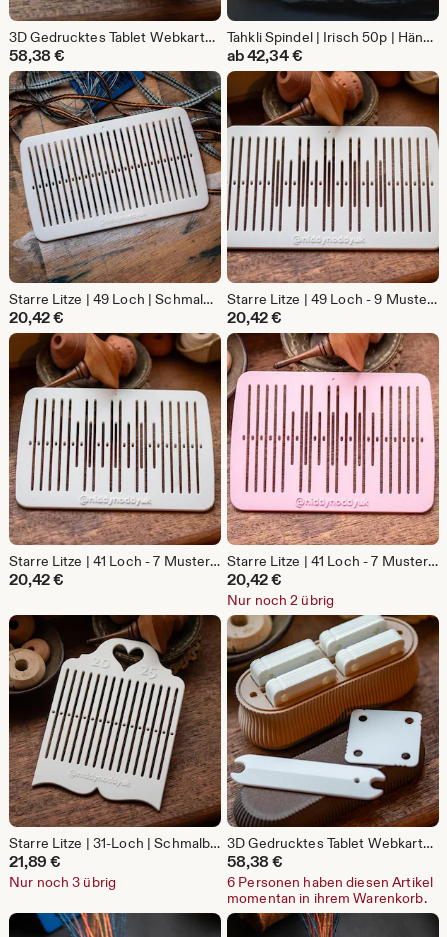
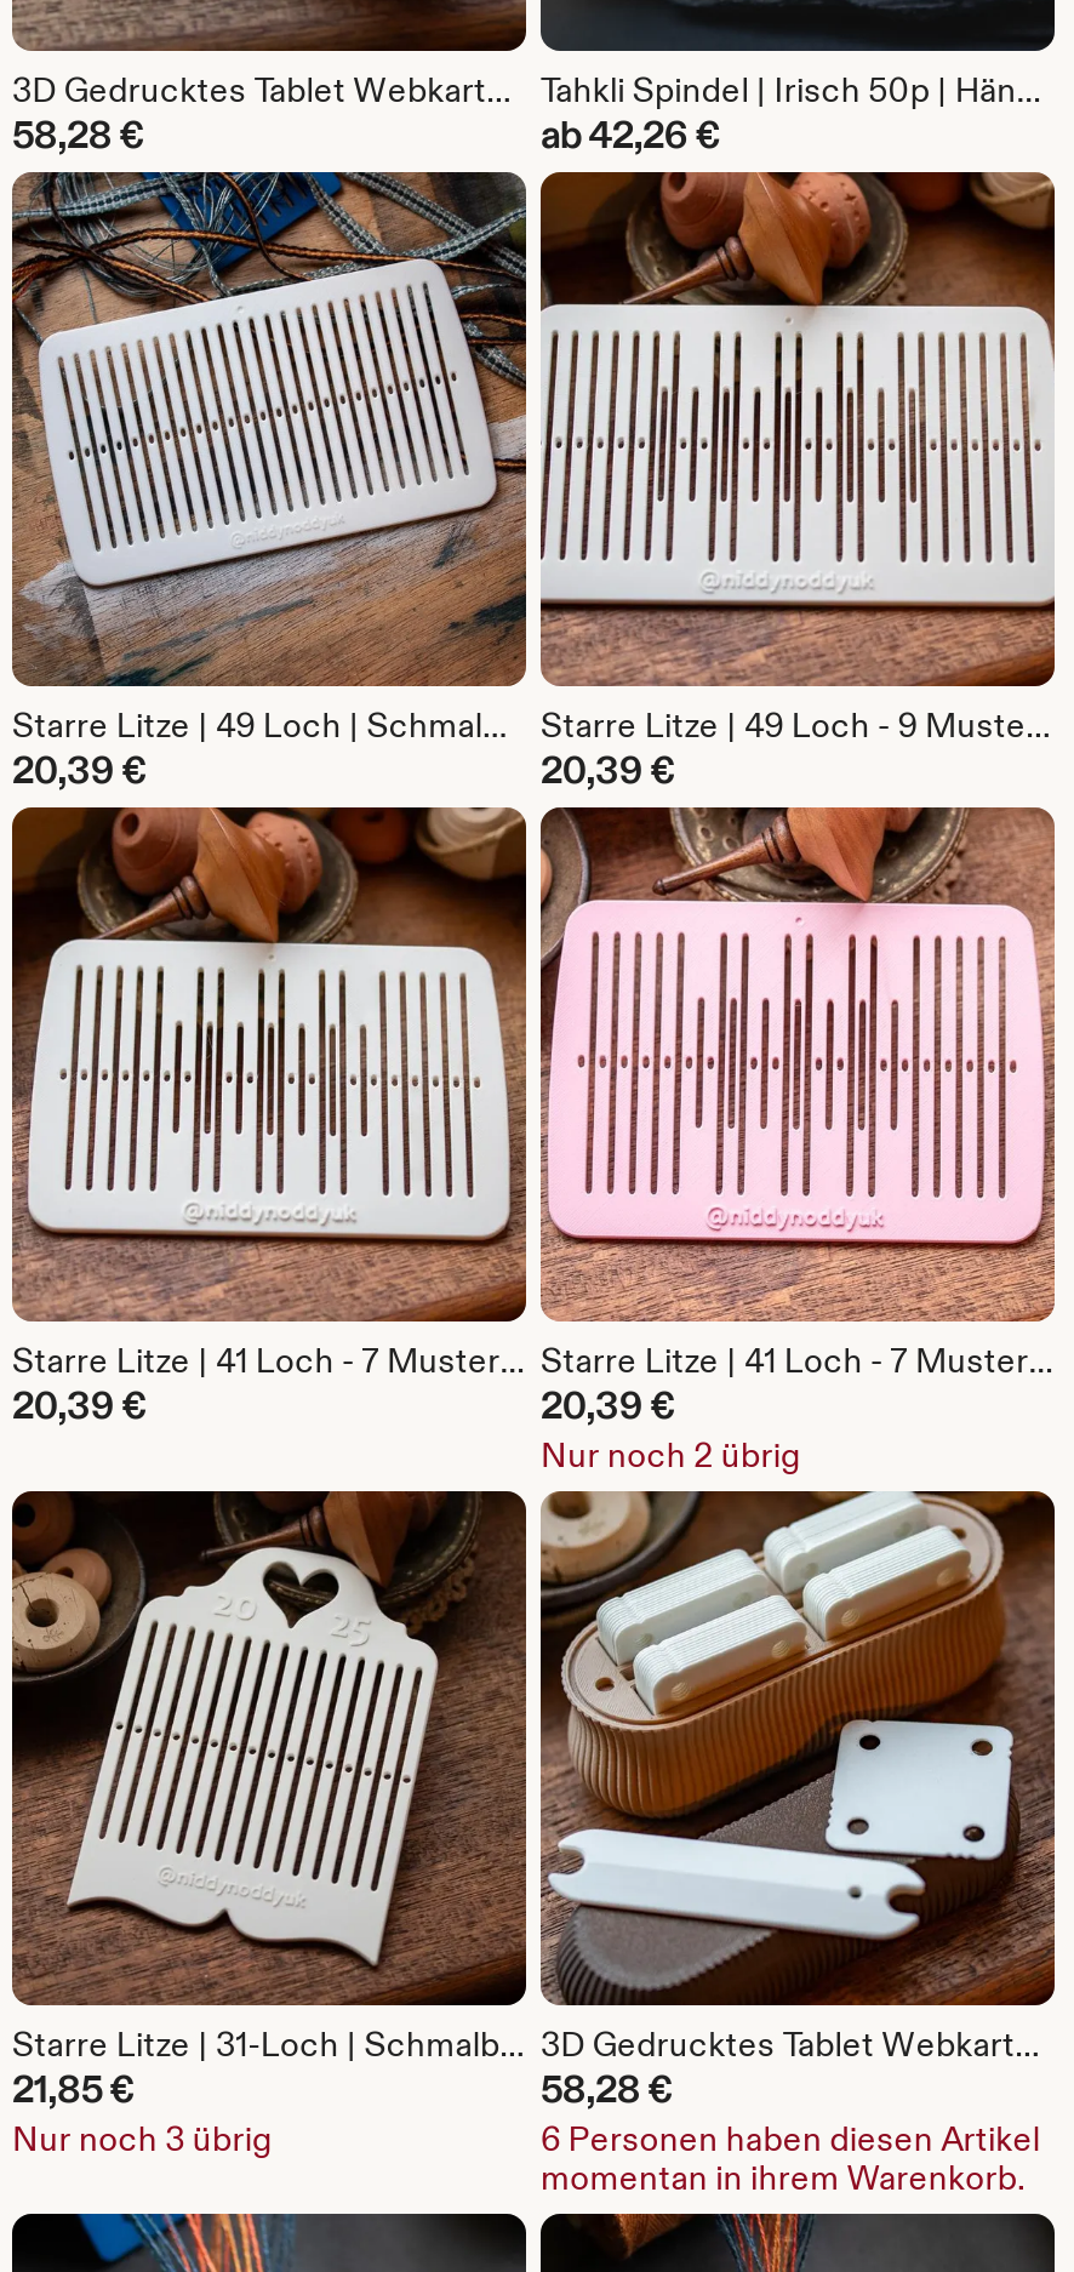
- 58,38 €
+ 58,28 €

- ab42,34 €
+ ab42,26 €

- 20,42 €
+ 20,39 €

- 20,42 €
+ 20,39 €

- 20,42 €
+ 20,39 €

- 20,42 €
+ 20,39 €

- 21,89 €
+ 21,85 €

- 58,38 €
+ 58,28 €
